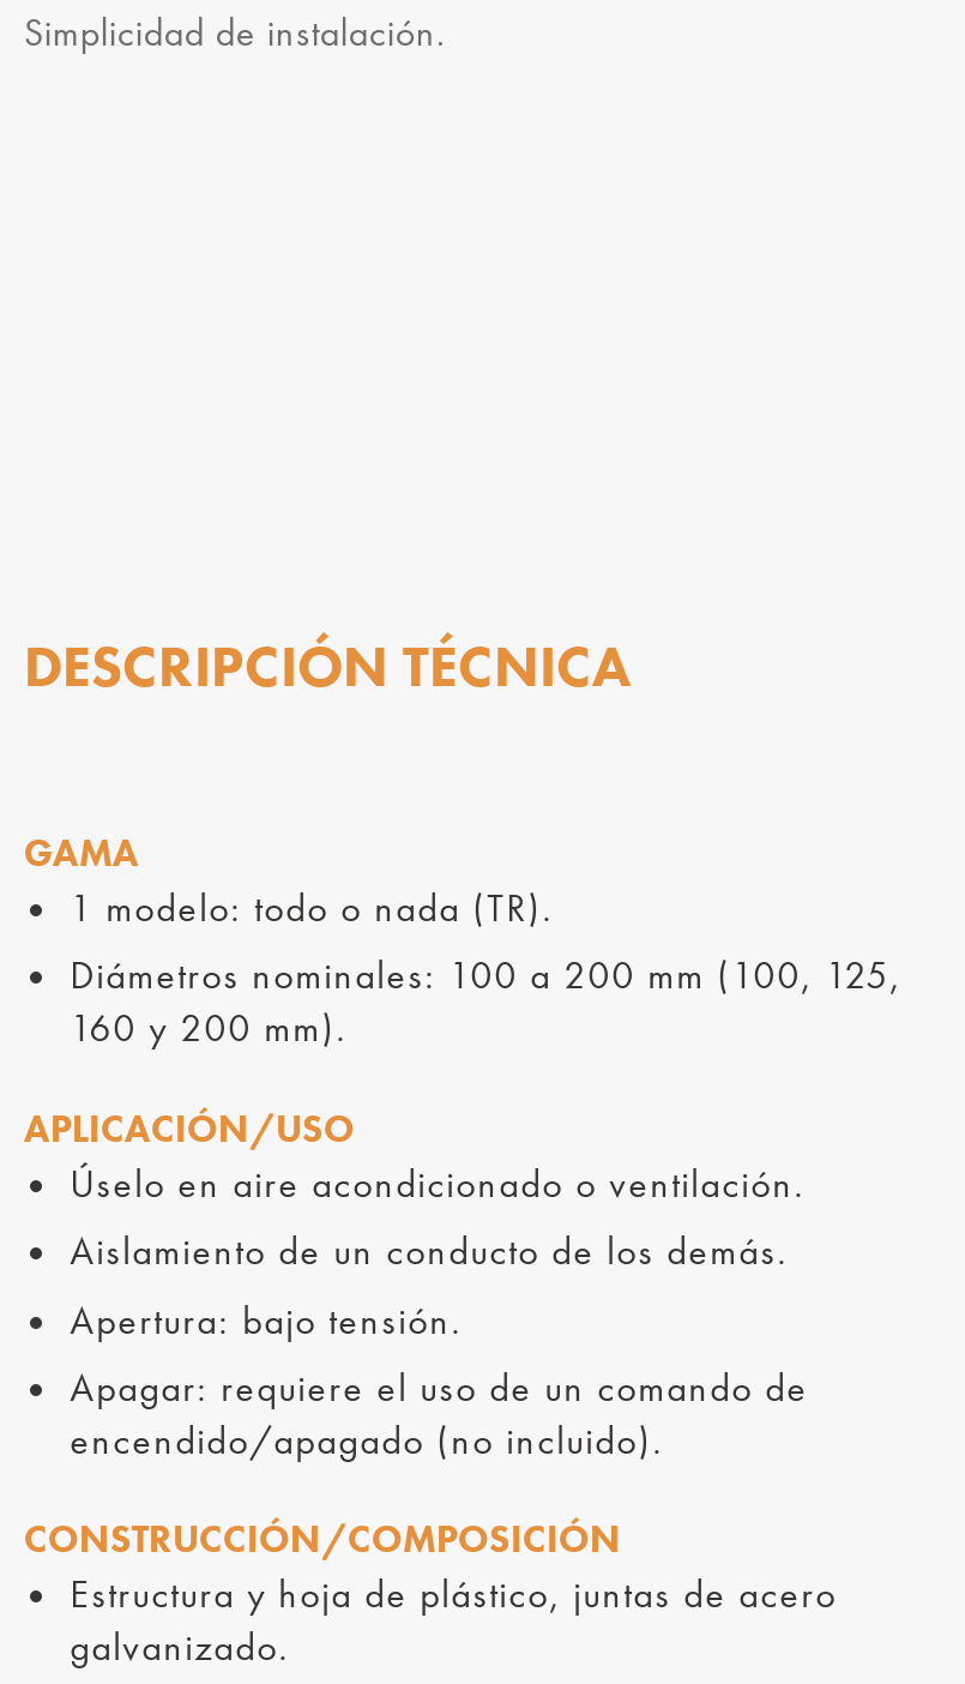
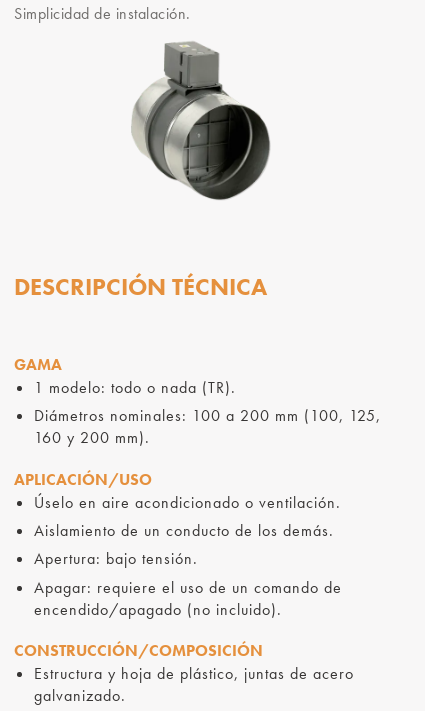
+ [image]
